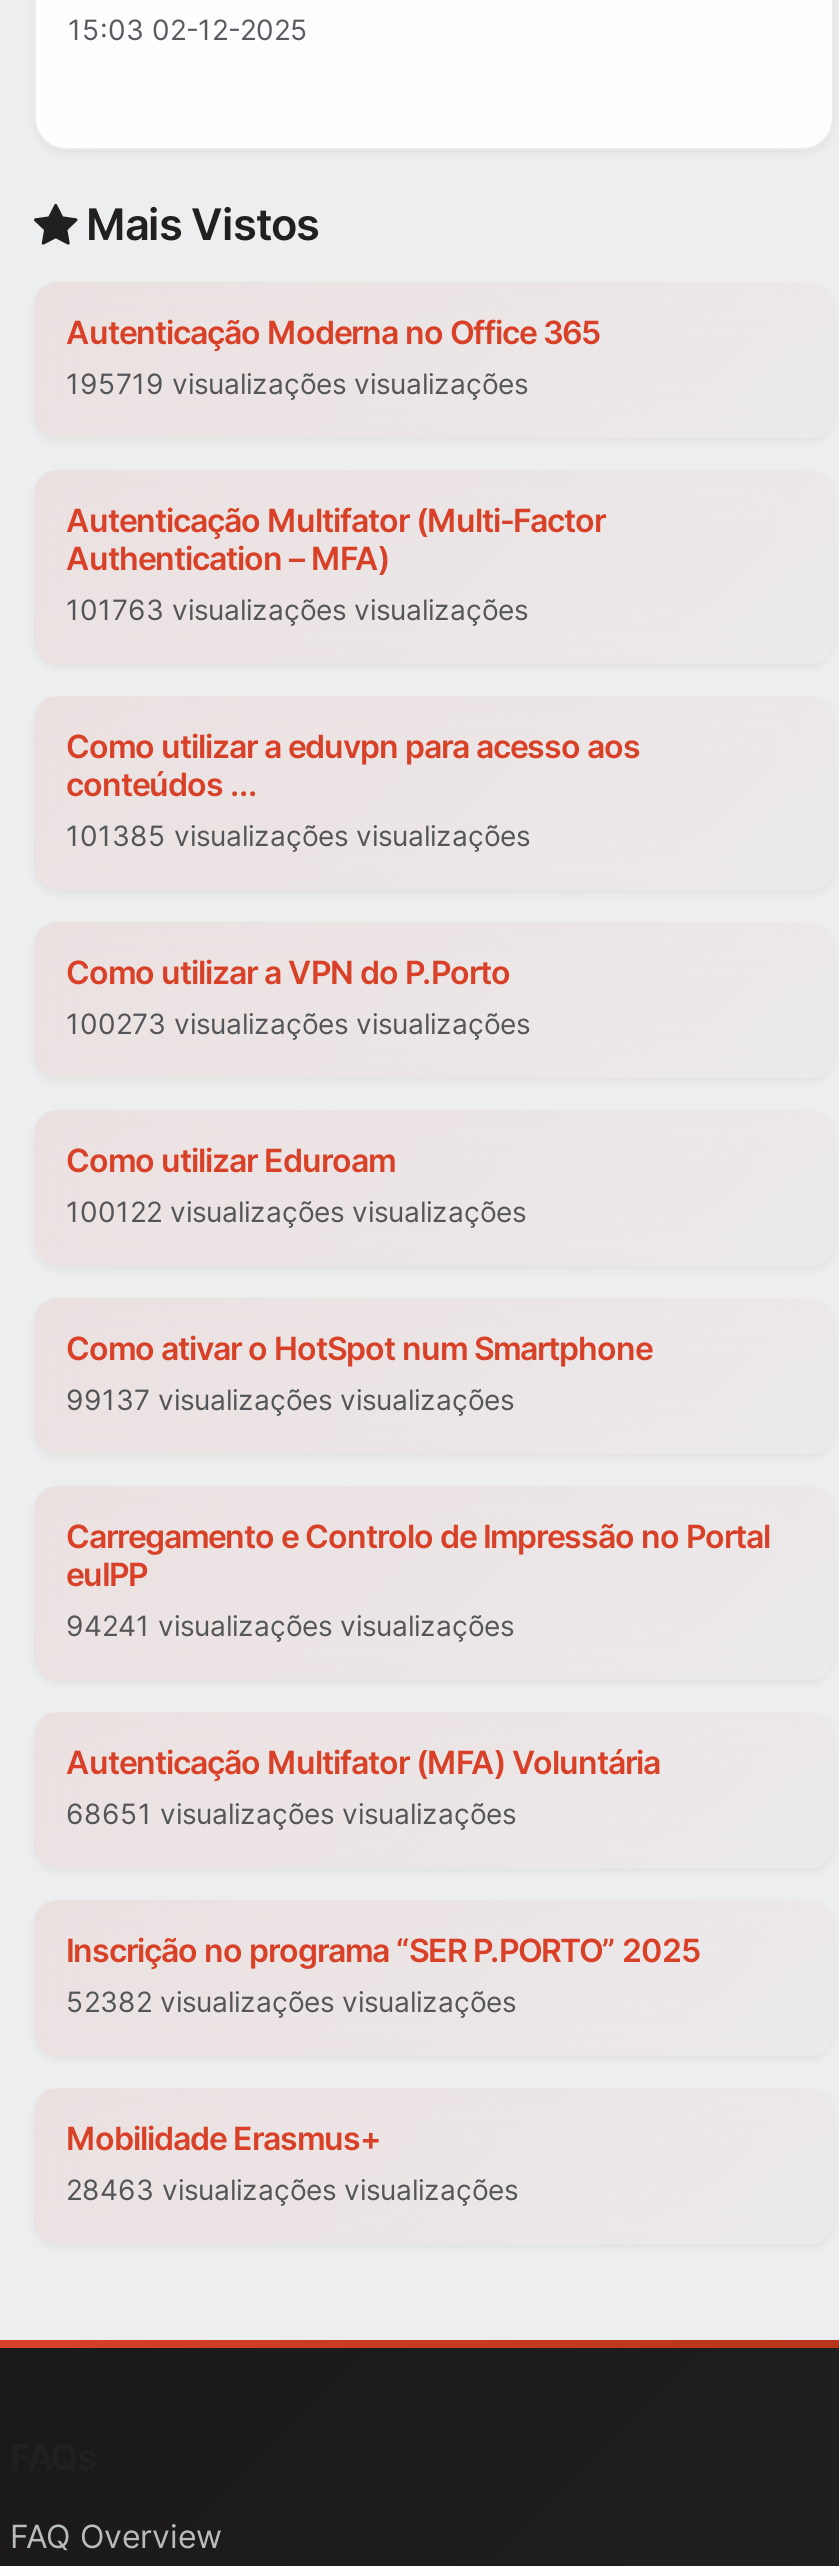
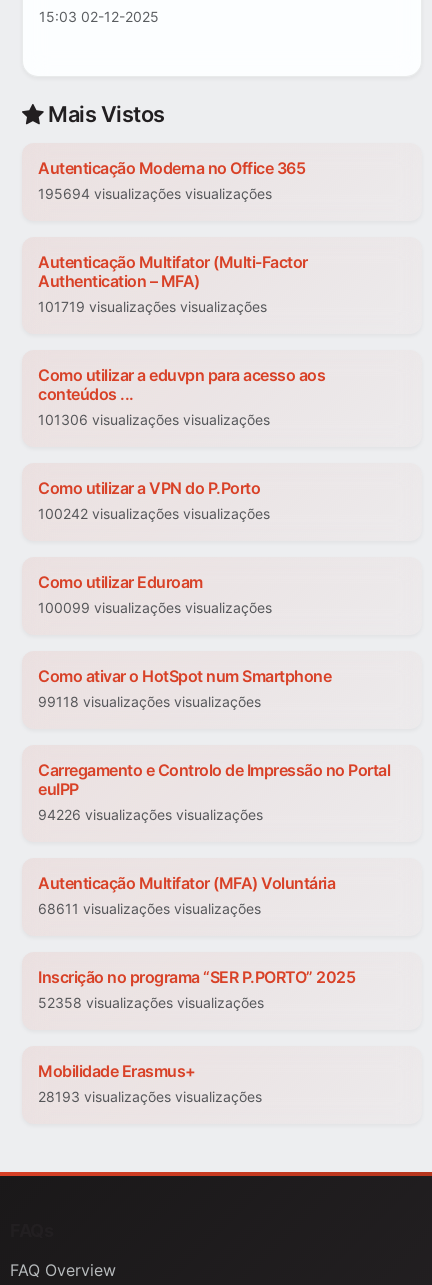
- 195719 visualizações visualizações
+ 195694 visualizações visualizações

- 101763 visualizações visualizações
+ 101719 visualizações visualizações

- 101385 visualizações visualizações
+ 101306 visualizações visualizações

- 100273 visualizações visualizações
+ 100242 visualizações visualizações

- 100122 visualizações visualizações
+ 100099 visualizações visualizações

- 99137 visualizações visualizações
+ 99118 visualizações visualizações

- 94241 visualizações visualizações
+ 94226 visualizações visualizações

- 68651 visualizações visualizações
+ 68611 visualizações visualizações

- 52382 visualizações visualizações
+ 52358 visualizações visualizações

- 28463 visualizações visualizações
+ 28193 visualizações visualizações
